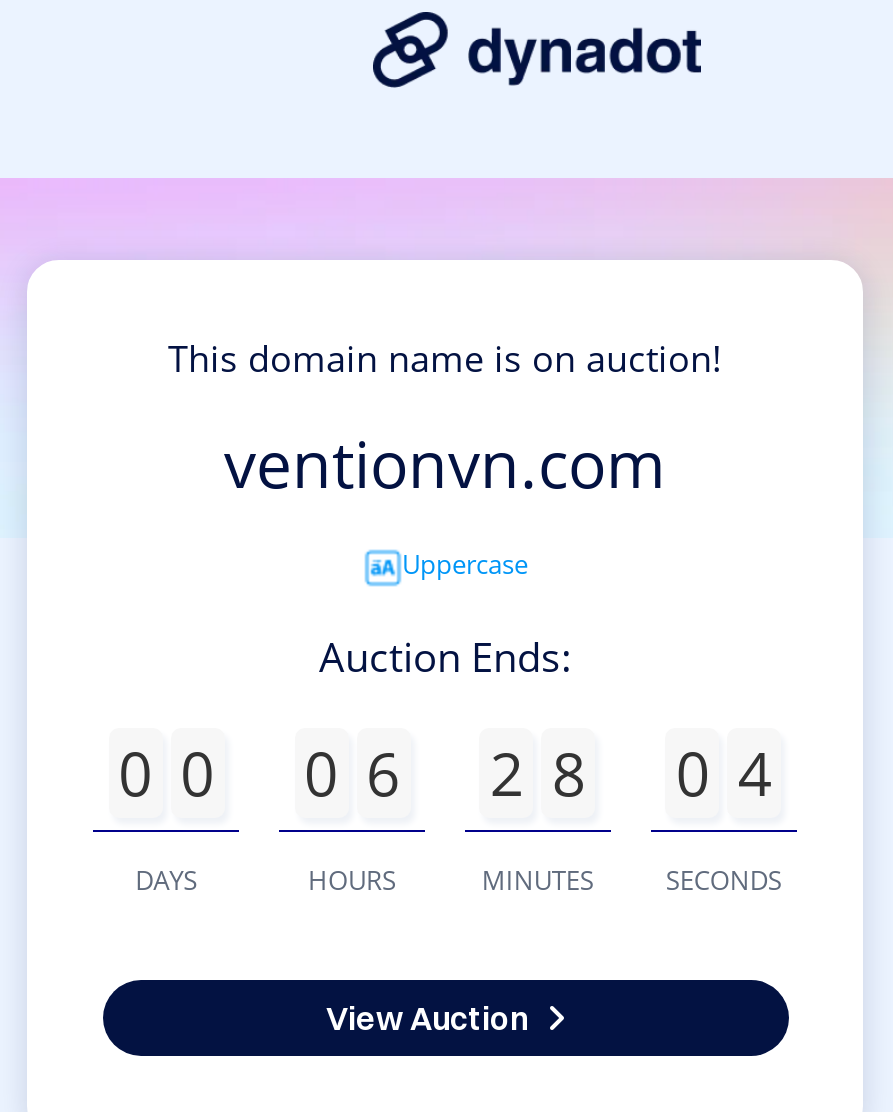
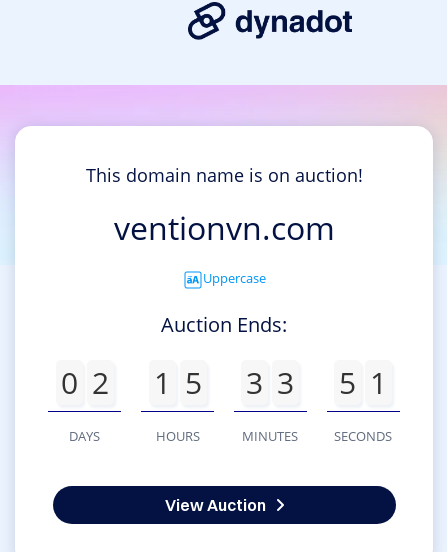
- 0 0
+ 0 2

- 0 6
+ 1 5

- 2 8
+ 3 3

- 0 4
+ 5 1
